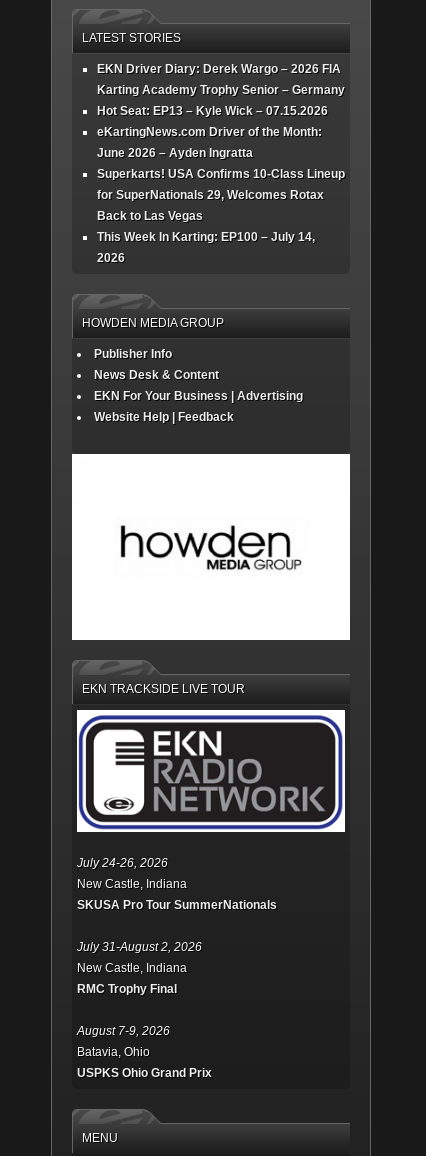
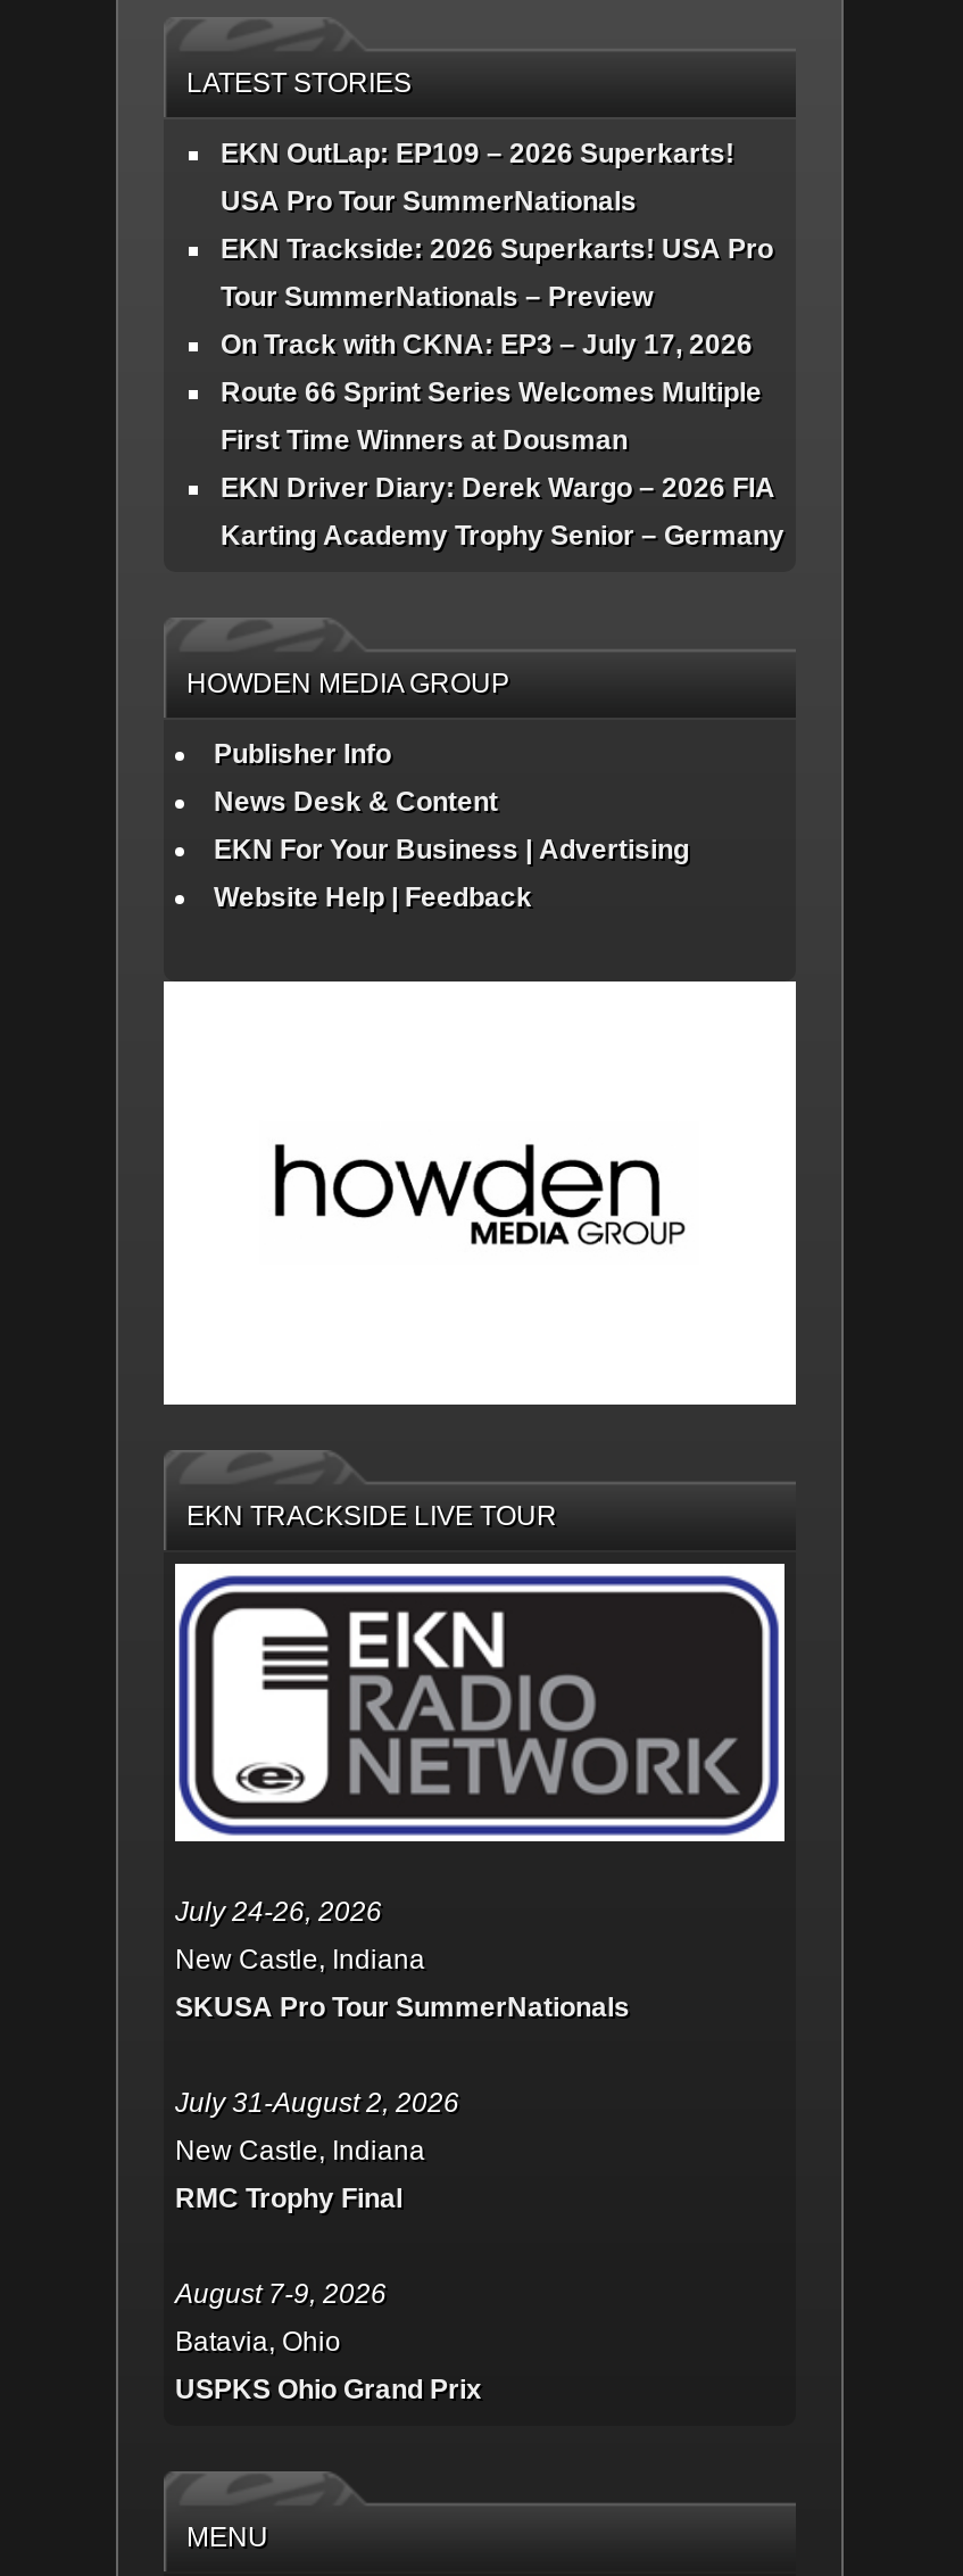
+ EKN OutLap: EP109 – 2026 Superkarts!
+ USA Pro Tour SummerNationals
+ EKN Trackside: 2026 Superkarts! USA Pro
+ Tour SummerNationals – Preview
+ On Track with CKNA: EP3 – July 17, 2026
+ Route 66 Sprint Series Welcomes Multiple
+ First Time Winners at Dousman

moved down: EKN Driver Diary: Derek Wargo – 2026 FIA | Karting Academy Trophy Senior – Germany

- Hot Seat: EP13 – Kyle Wick – 07.15.2026
- eKartingNews.com Driver of the Month:
- June 2026 – Ayden Ingratta
- Superkarts! USA Confirms 10-Class Lineup
- for SuperNationals 29, Welcomes Rotax
- Back to Las Vegas
- This Week In Karting: EP100 – July 14,
- 2026
